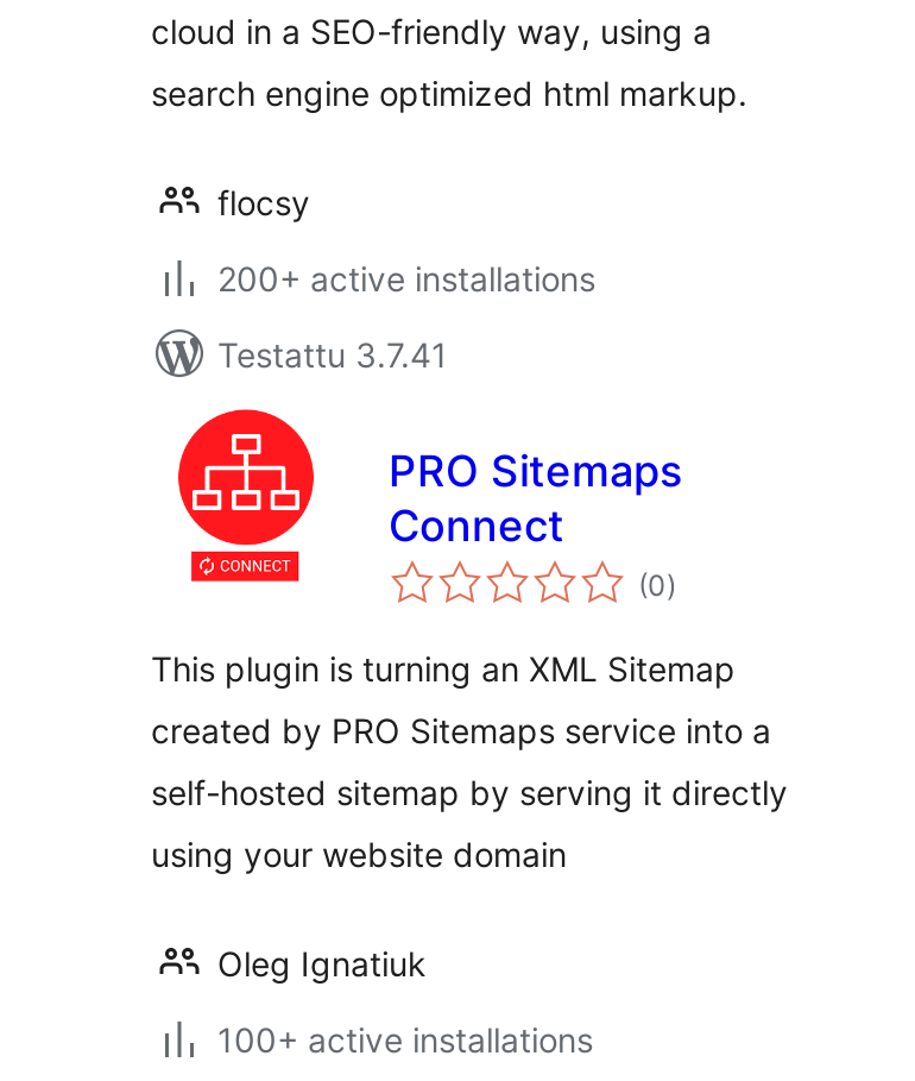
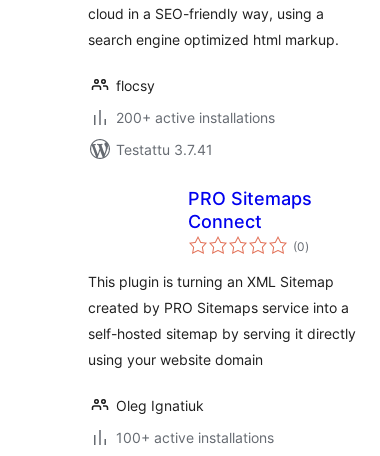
- [image]
